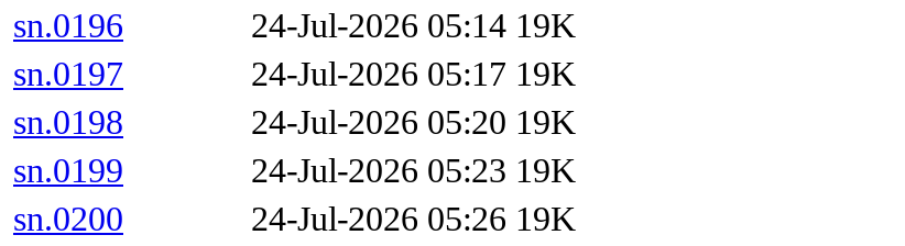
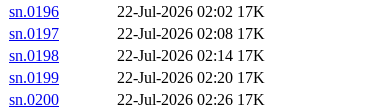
- 24-Jul-2026 05:14 19K
+ 22-Jul-2026 02:02 17K

- 24-Jul-2026 05:17 19K
+ 22-Jul-2026 02:08 17K

- 24-Jul-2026 05:20 19K
+ 22-Jul-2026 02:14 17K

- 24-Jul-2026 05:23 19K
+ 22-Jul-2026 02:20 17K

- 24-Jul-2026 05:26 19K
+ 22-Jul-2026 02:26 17K
